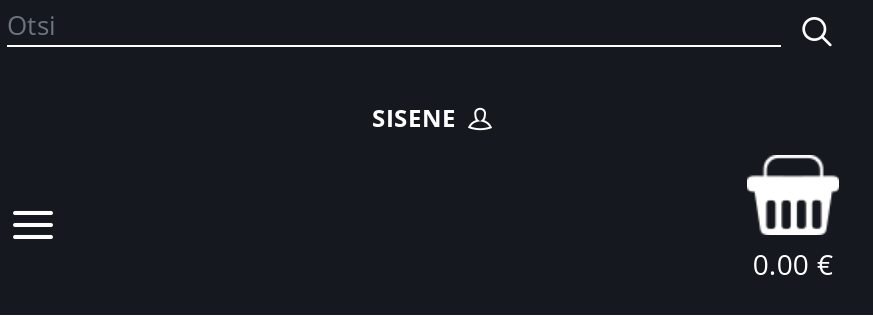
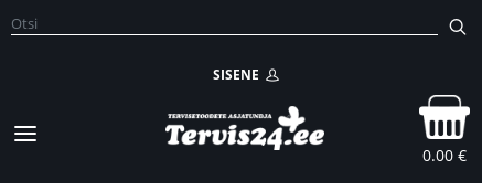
+ [image]
